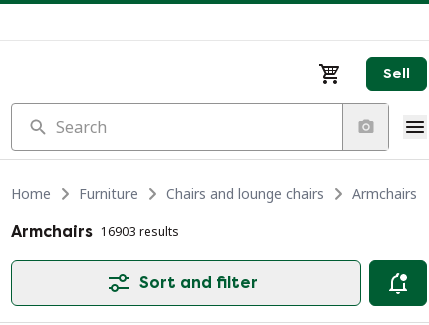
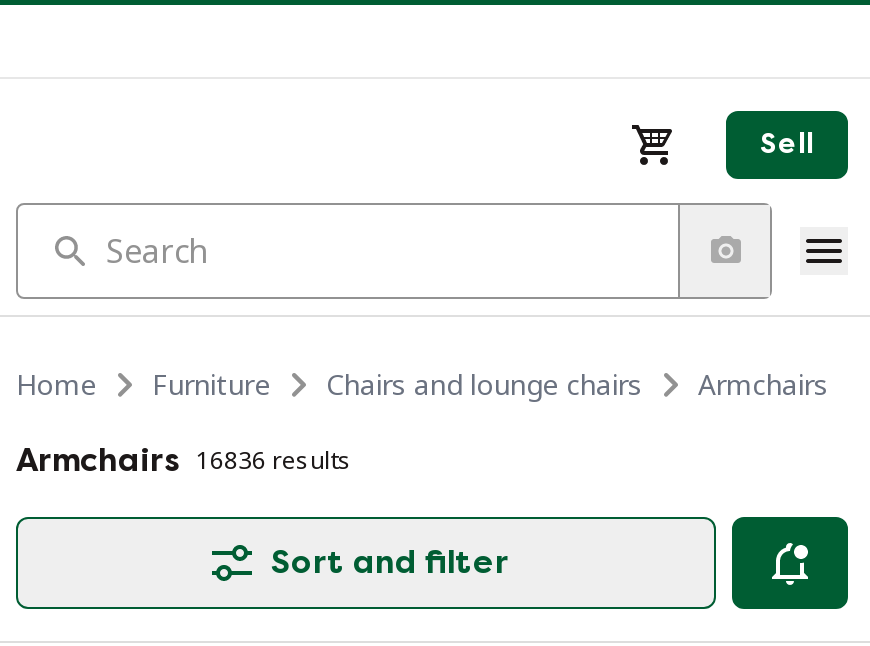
- Armchairs 16903 results
+ Armchairs 16836 results
